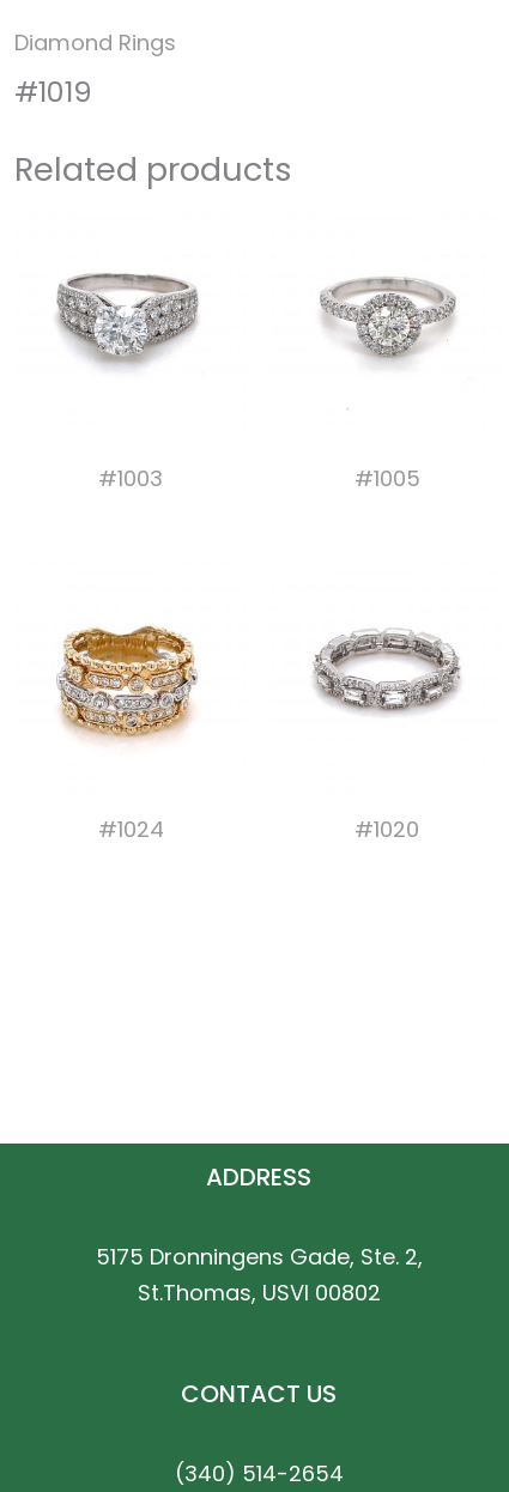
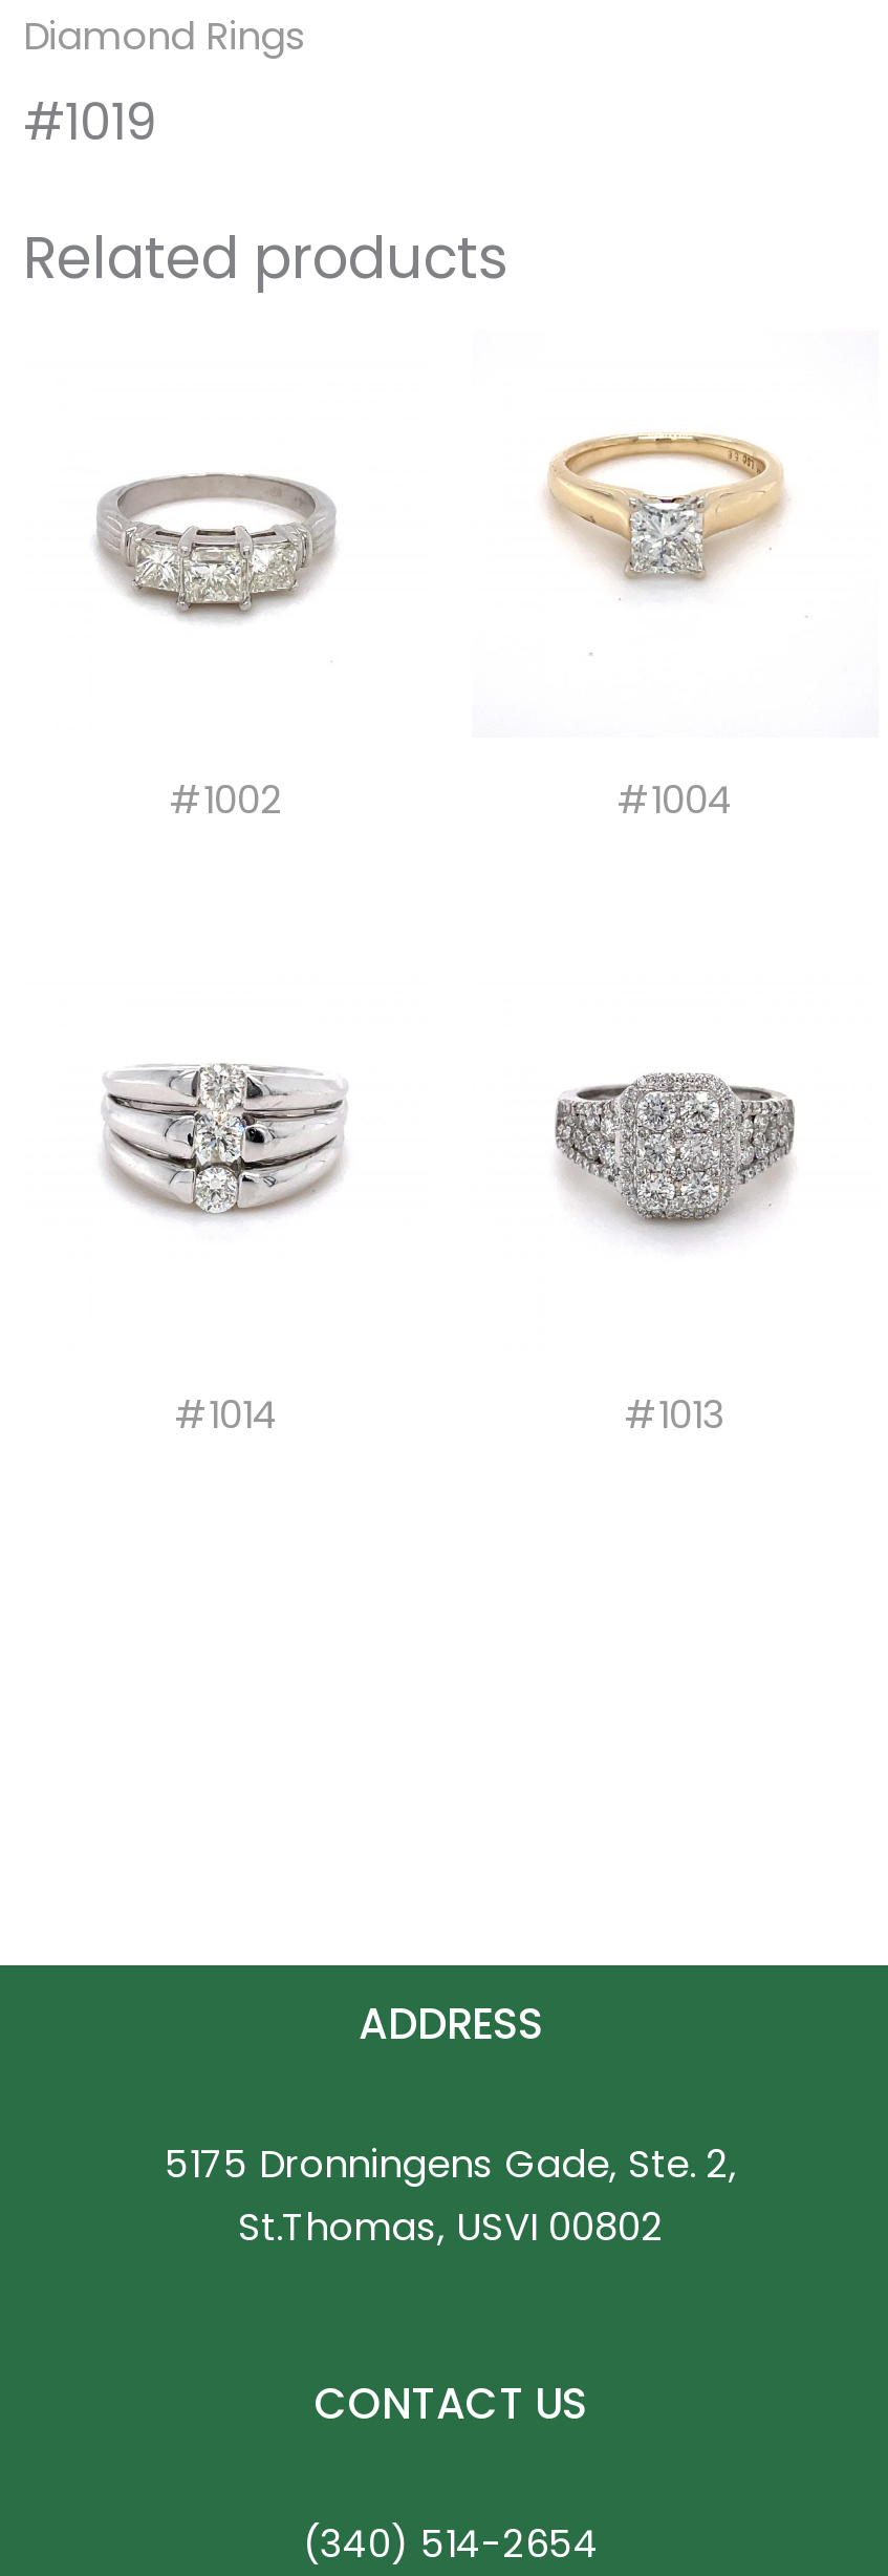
- [image]
+ [image]

- [image]
+ [image]

- #1003
+ #1002

- #1005
+ #1004

- [image]
+ [image]

- [image]
+ [image]

- #1024
+ #1014

- #1020
+ #1013
